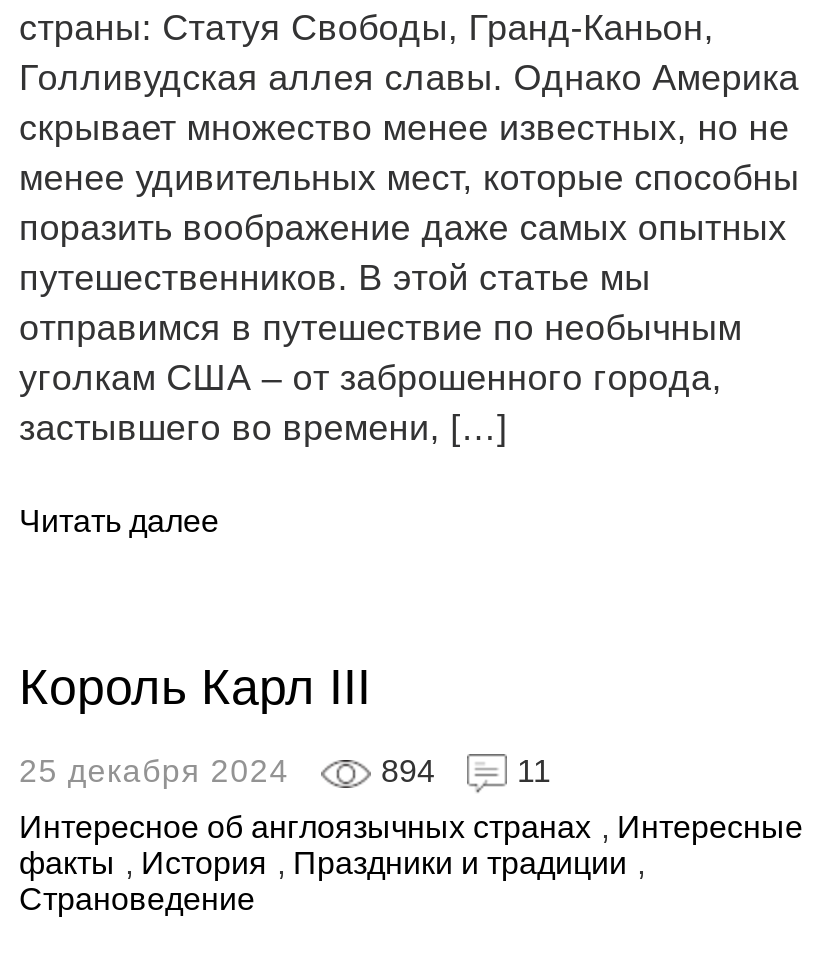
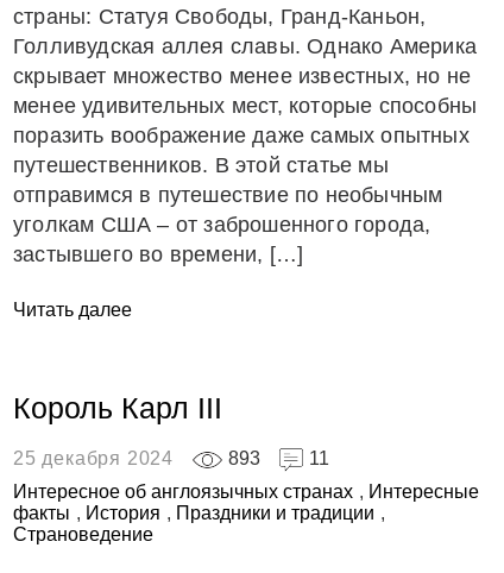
- 894
+ 893
